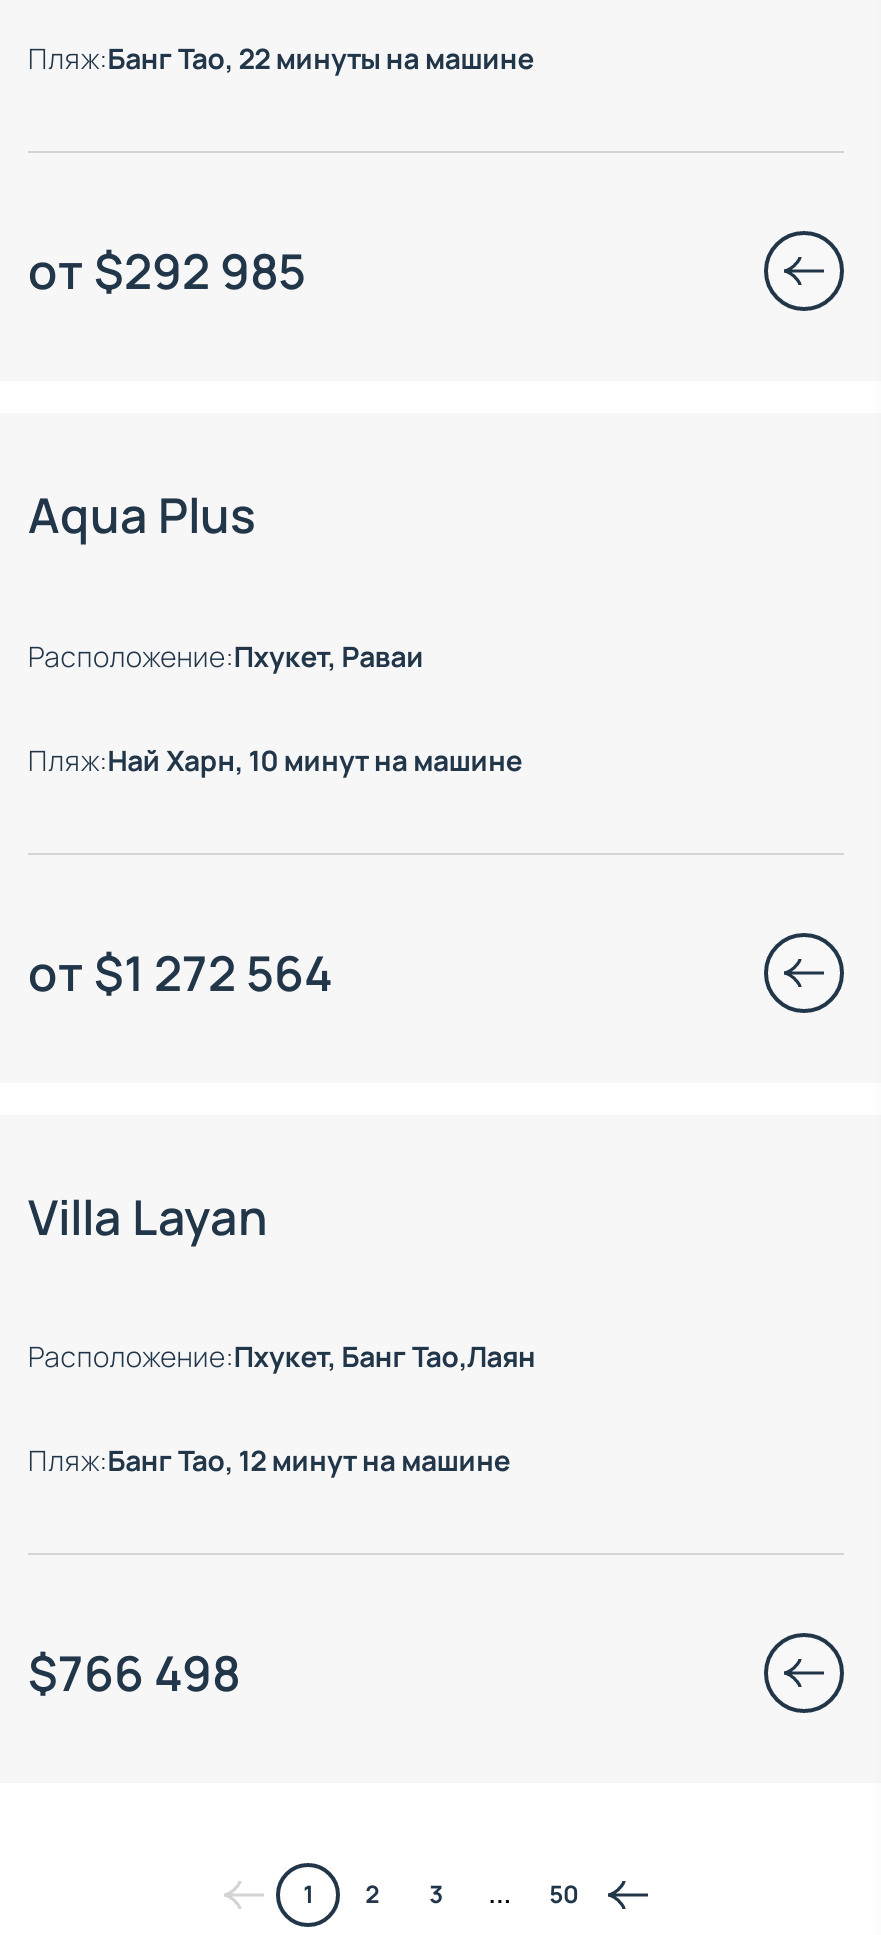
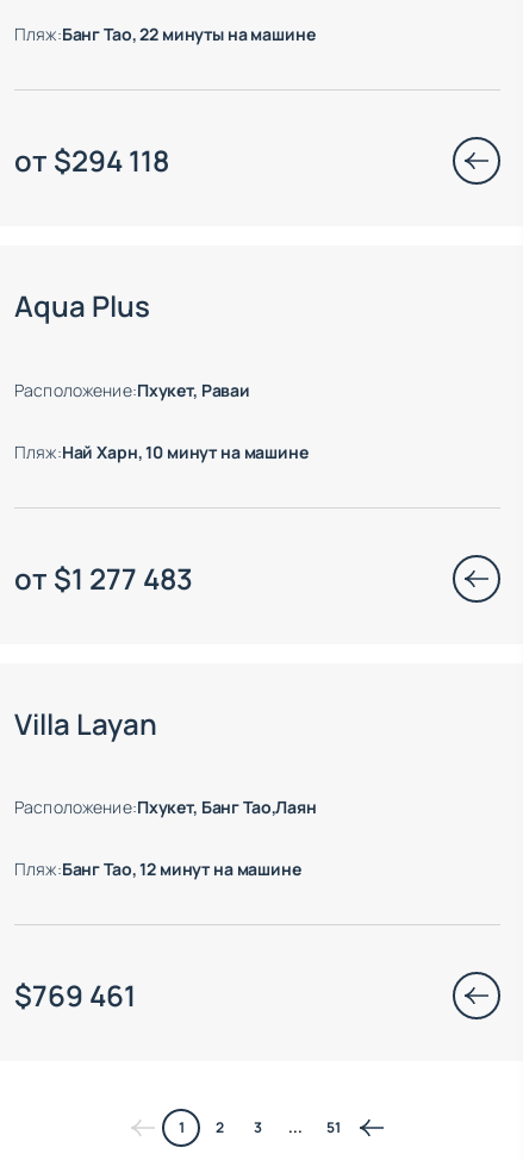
- от $292 985
+ от $294 118

- от $1 272 564
+ от $1 277 483

- $766 498
+ $769 461

- 50
+ 51
